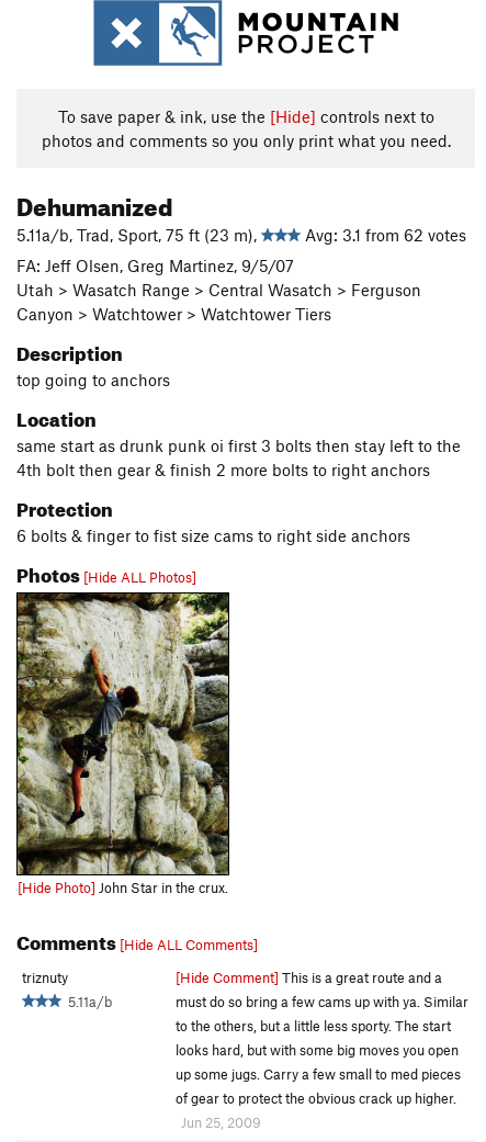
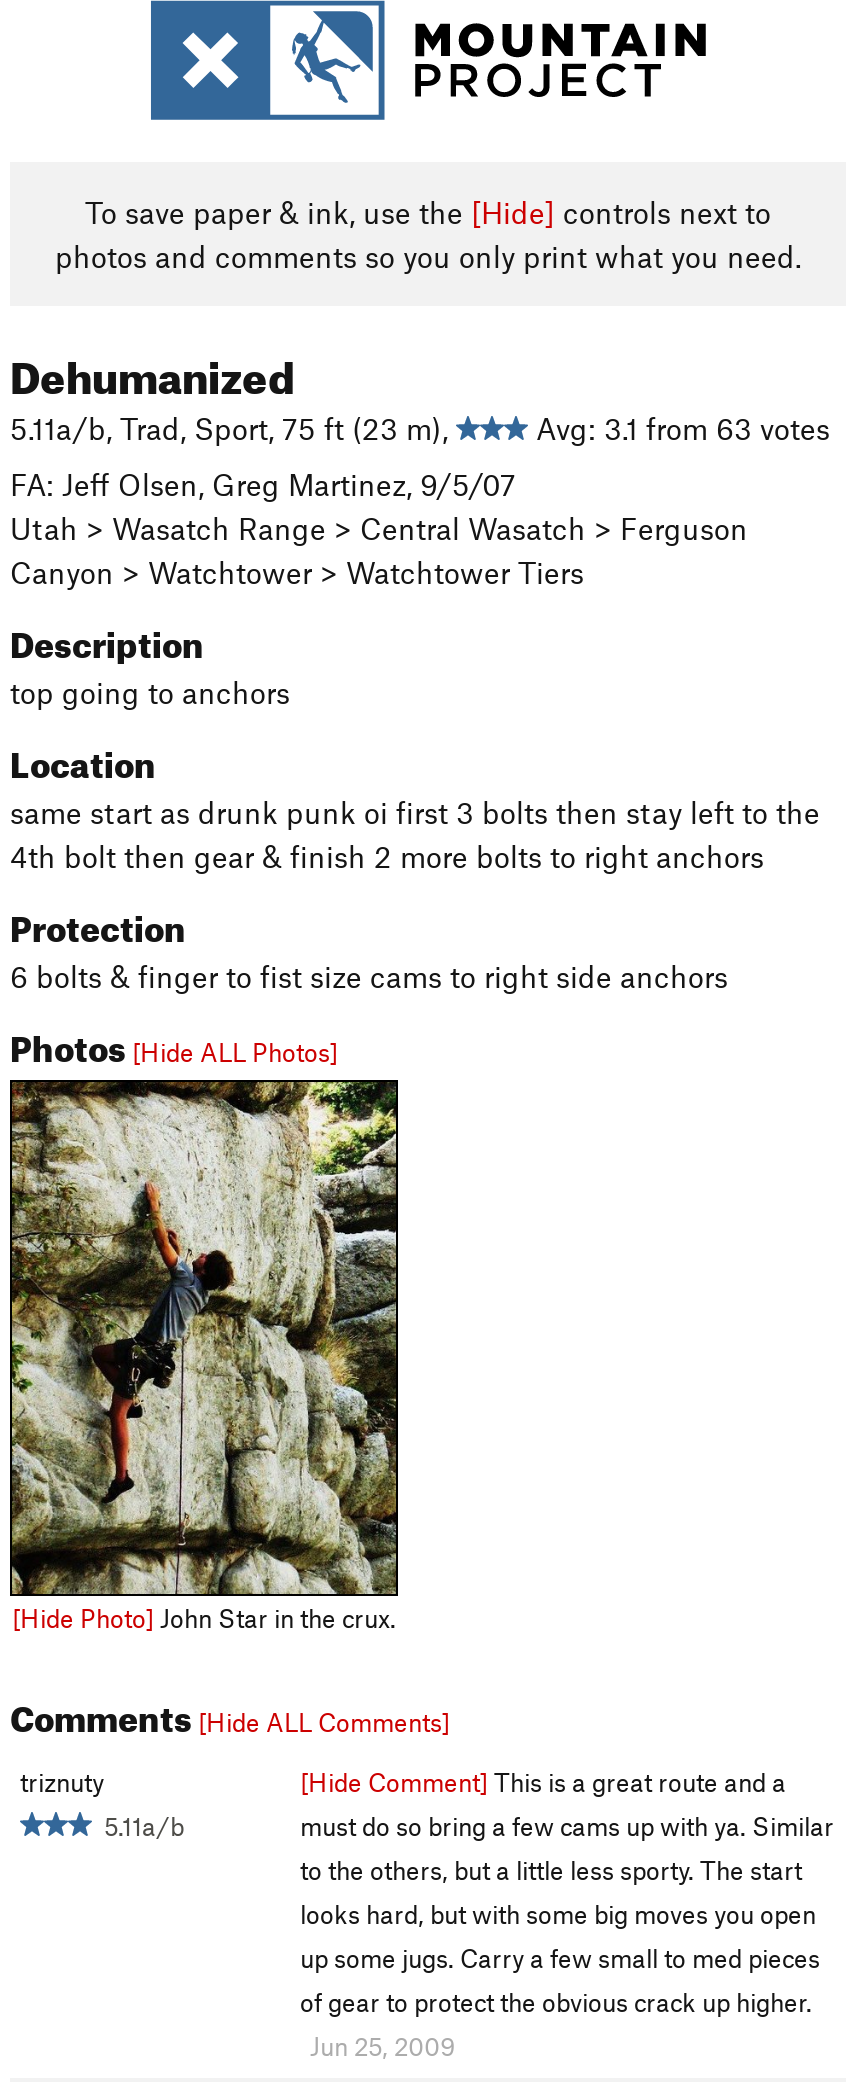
- Avg: 3.1 from 62 votes
+ Avg: 3.1 from 63 votes
